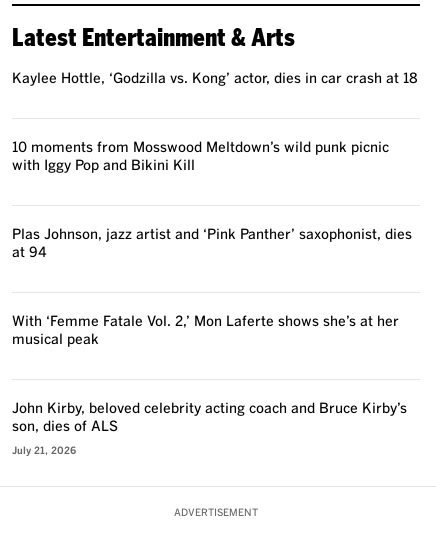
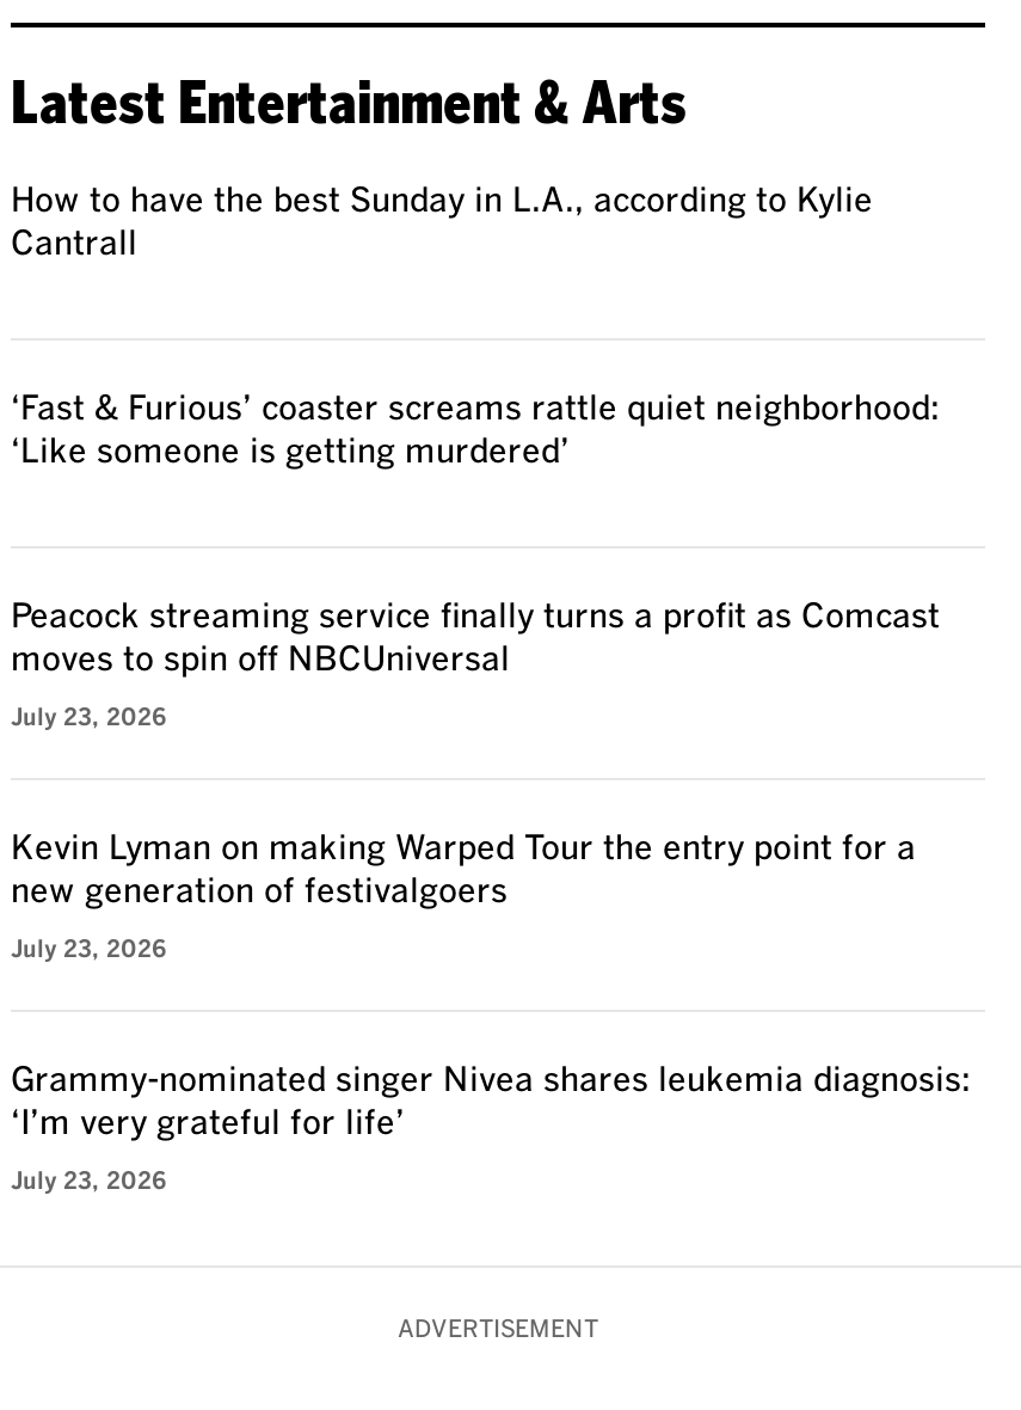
- Kaylee Hottle, ‘Godzilla vs. Kong’ actor, dies in car crash at 18
+ How to have the best Sunday in L.A., according to Kylie
+ Cantrall

- 10 moments from Mosswood Meltdown’s wild punk picnic
- with Iggy Pop and Bikini Kill
+ ‘Fast & Furious’ coaster screams rattle quiet neighborhood:
+ ‘Like someone is getting murdered’

- Plas Johnson, jazz artist and ‘Pink Panther’ saxophonist, dies
- at 94
+ Peacock streaming service finally turns a profit as Comcast
+ moves to spin off NBCUniversal
+ July 23, 2026

- With ‘Femme Fatale Vol. 2,’ Mon Laferte shows she’s at her
- musical peak
+ Kevin Lyman on making Warped Tour the entry point for a
+ new generation of festivalgoers
+ July 23, 2026

- John Kirby, beloved celebrity acting coach and Bruce Kirby’s
- son, dies of ALS
- July 21, 2026
+ Grammy-nominated singer Nivea shares leukemia diagnosis:
+ ‘I’m very grateful for life’
+ July 23, 2026
